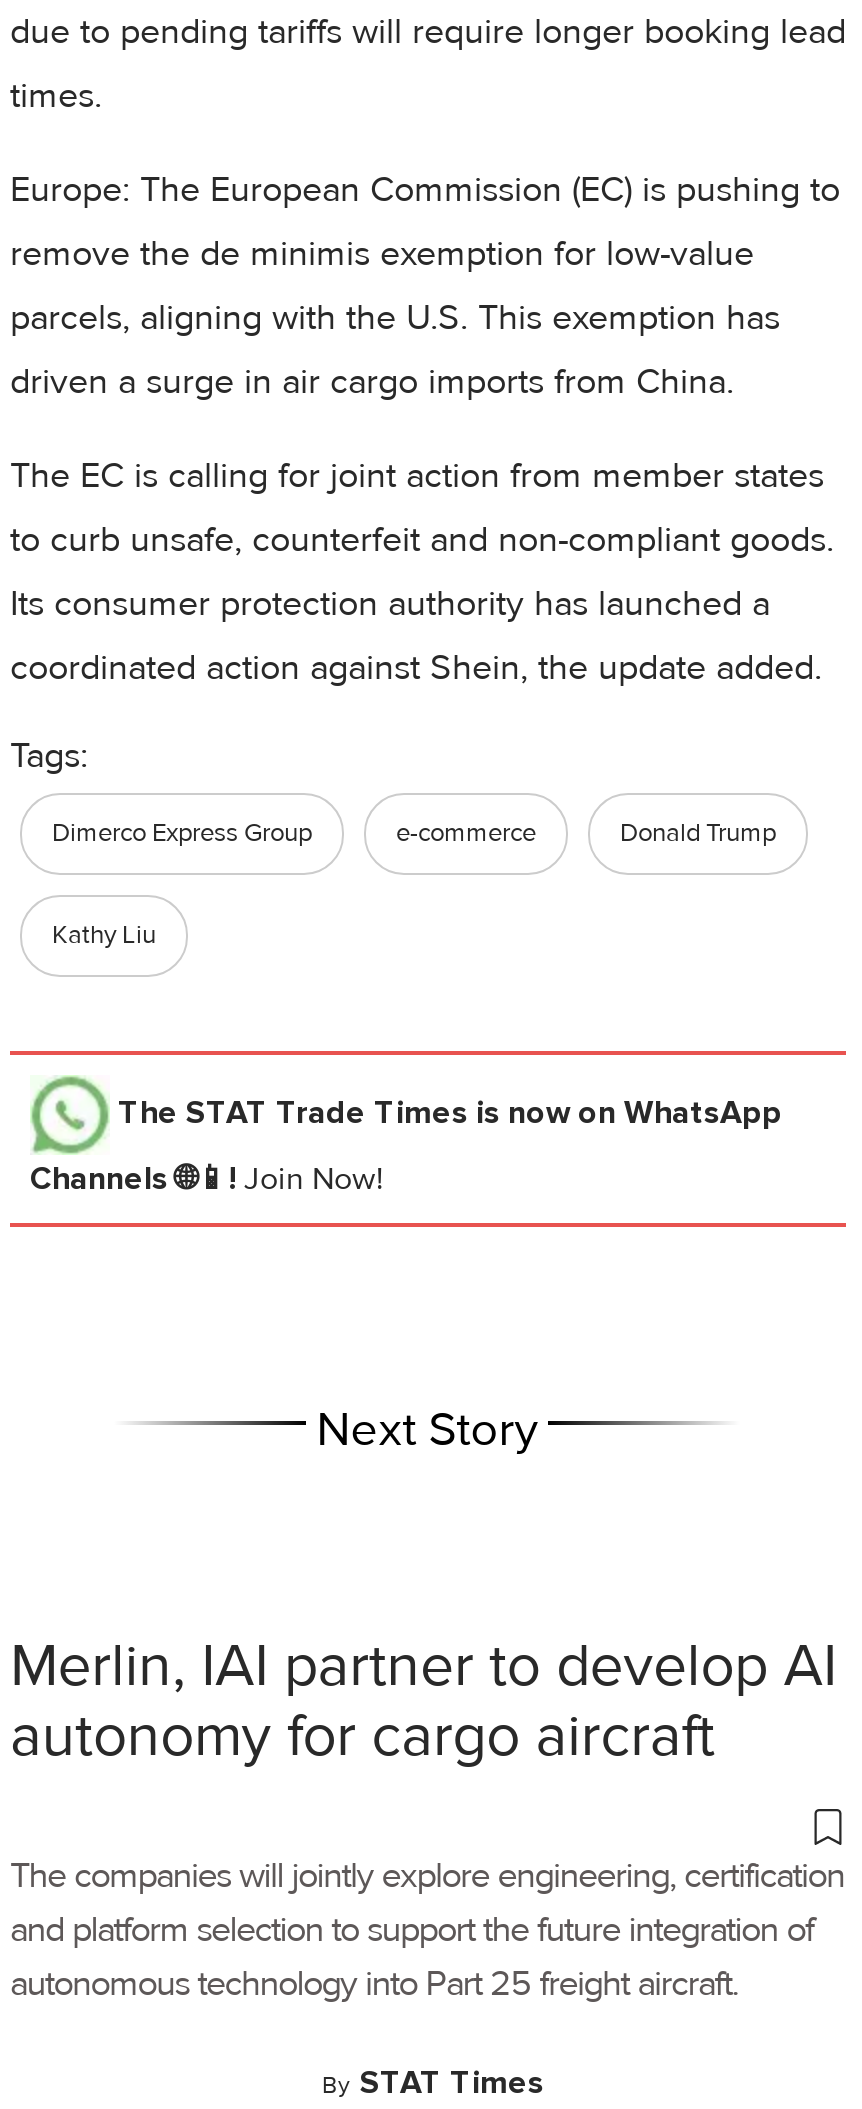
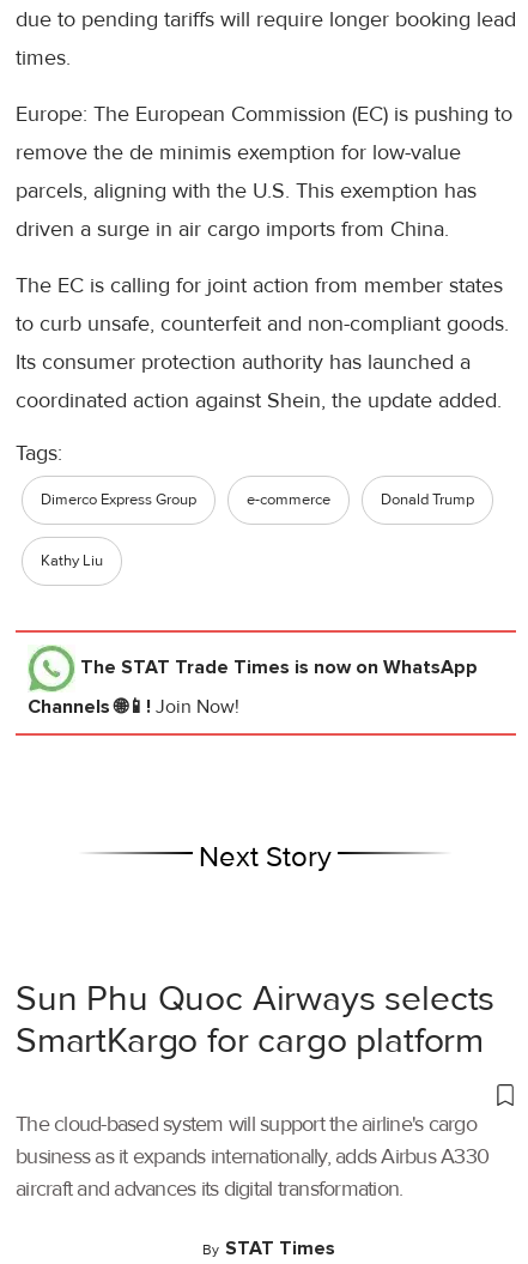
- Merlin, IAI partner to develop AI
- autonomy for cargo aircraft
+ Sun Phu Quoc Airways selects
+ SmartKargo for cargo platform

- The companies will jointly explore engineering, certification
- and platform selection to support the future integration of
- autonomous technology into Part 25 freight aircraft.
+ The cloud-based system will support the airline's cargo
+ business as it expands internationally, adds Airbus A330
+ aircraft and advances its digital transformation.
